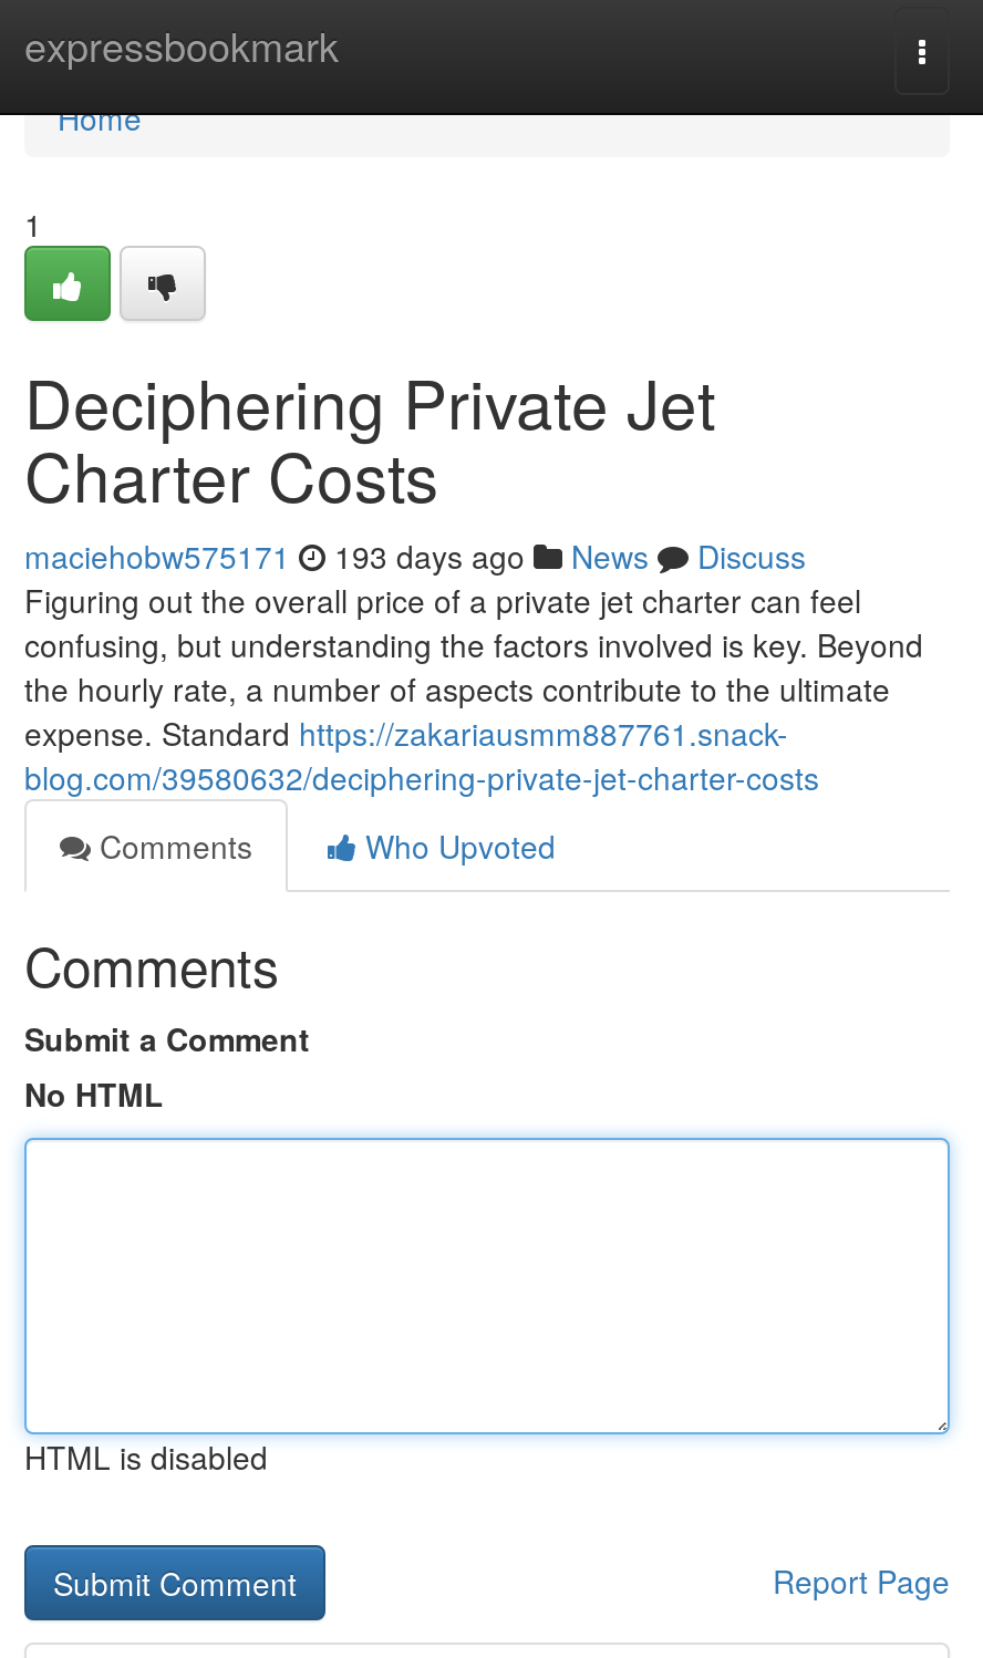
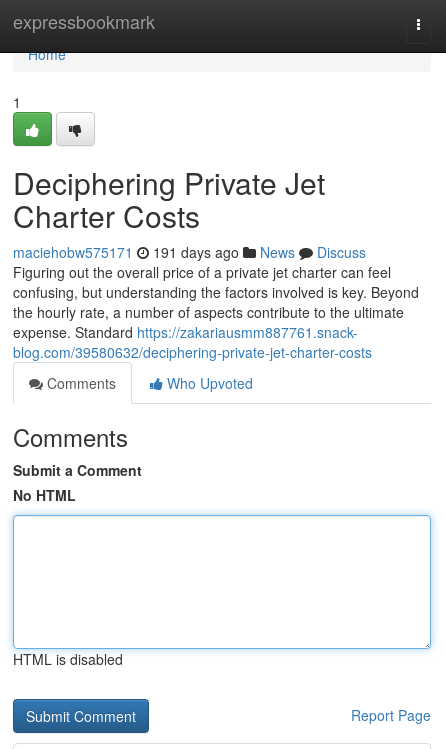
- maciehobw575171 193 days ago News Discuss
+ maciehobw575171 191 days ago News Discuss
